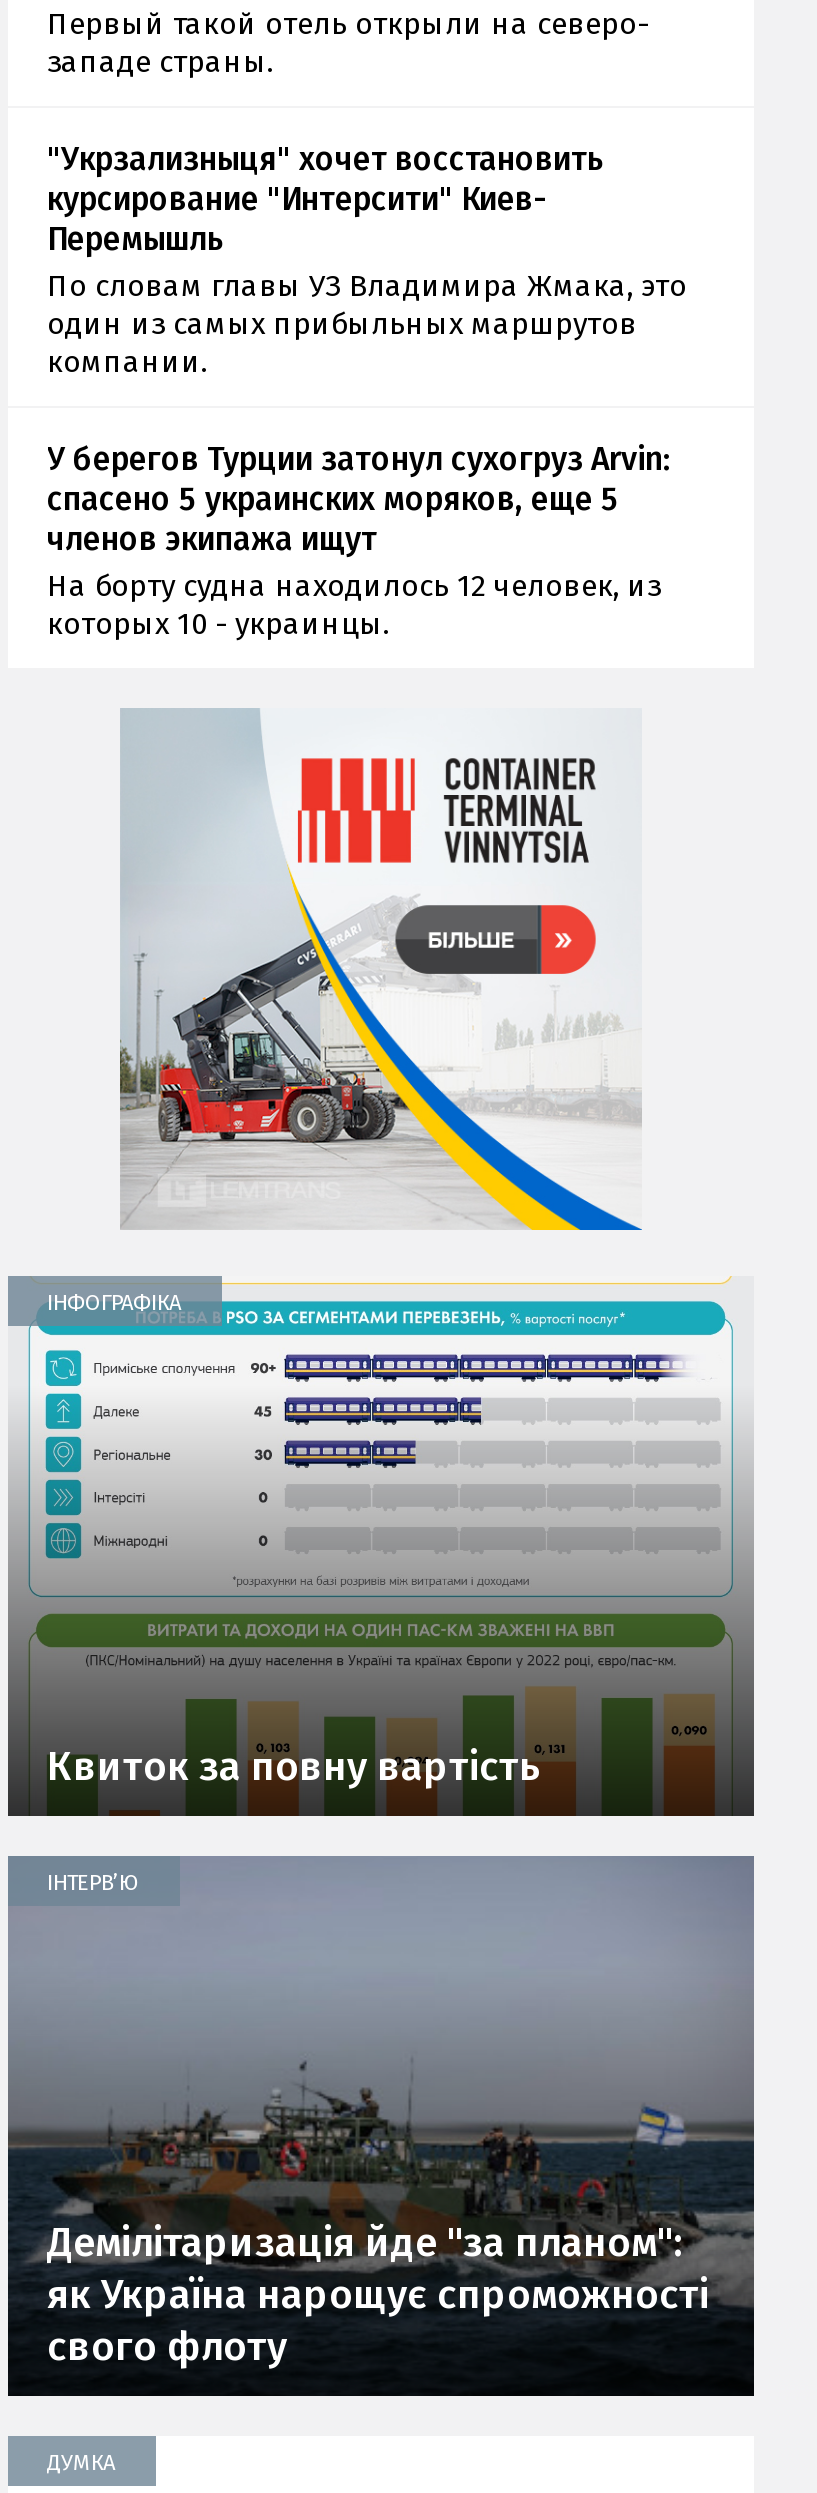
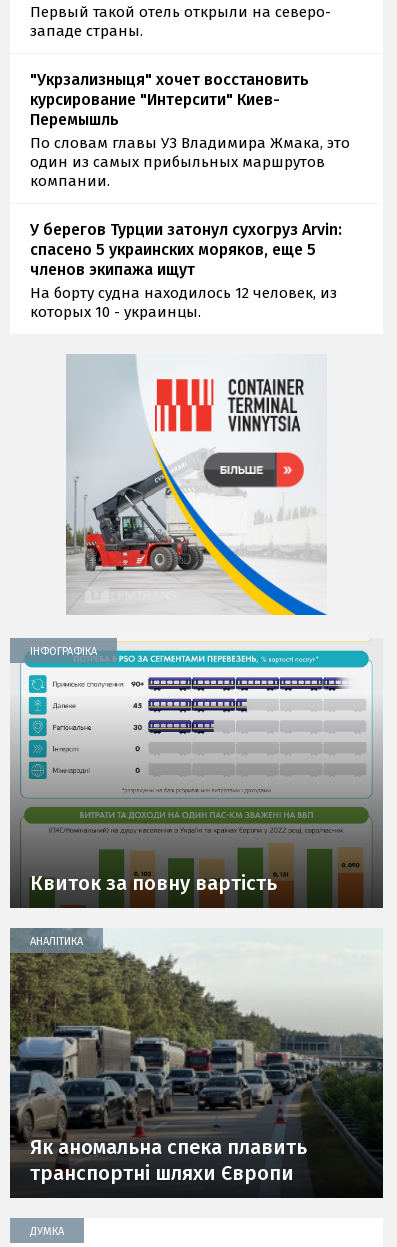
- [image]
- ІНТЕРВʼЮ
+ [image]
+ АНАЛІТИКА

- Демілітаризація йде "за планом":
- як Україна нарощує спроможності
- свого флоту
+ Як аномальна спека плавить
+ транспортні шляхи Європи
